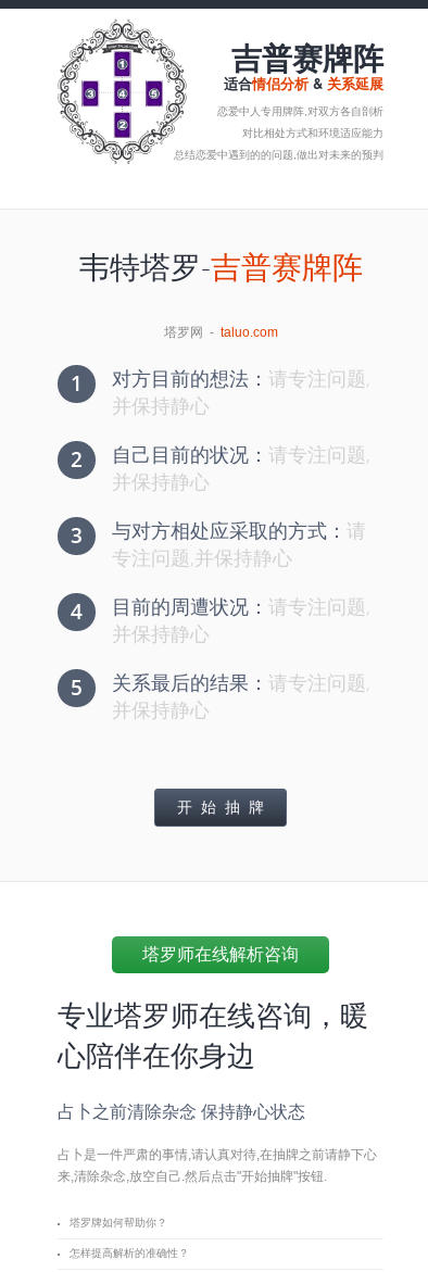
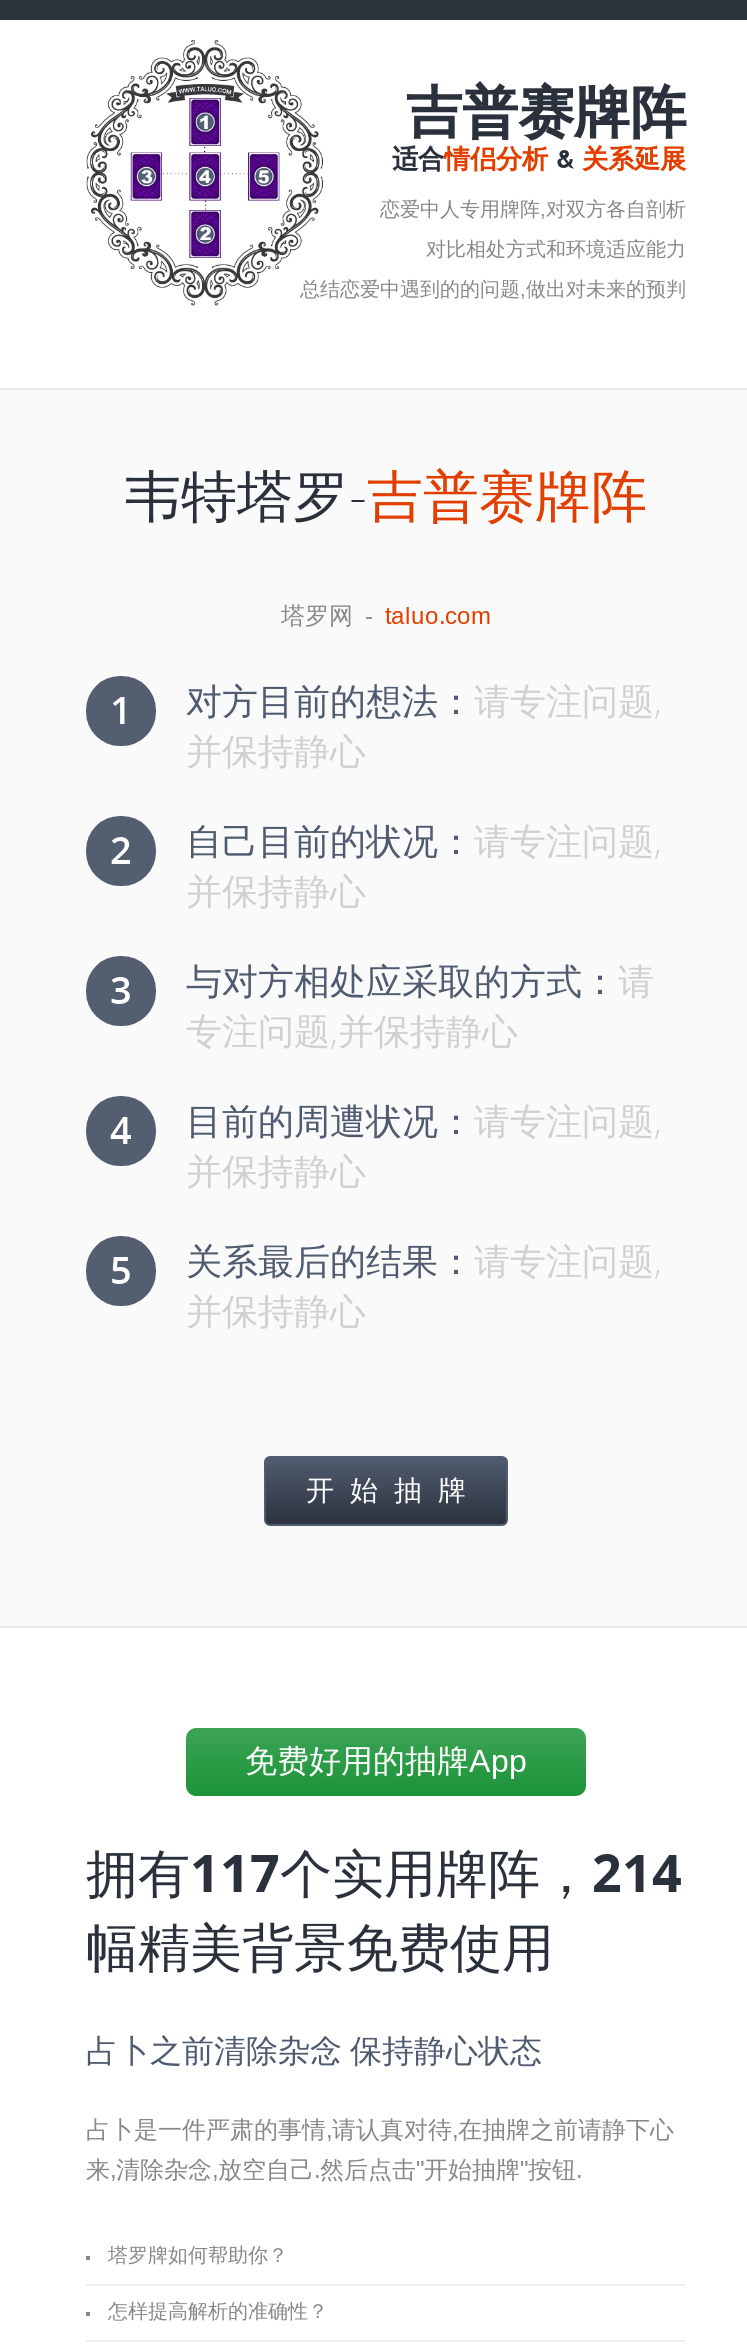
- 塔罗师在线解析咨询
+ 免费好用的抽牌App

- 专业塔罗师在线咨询，暖
- 心陪伴在你身边
+ 拥有117个实用牌阵，214
+ 幅精美背景免费使用
